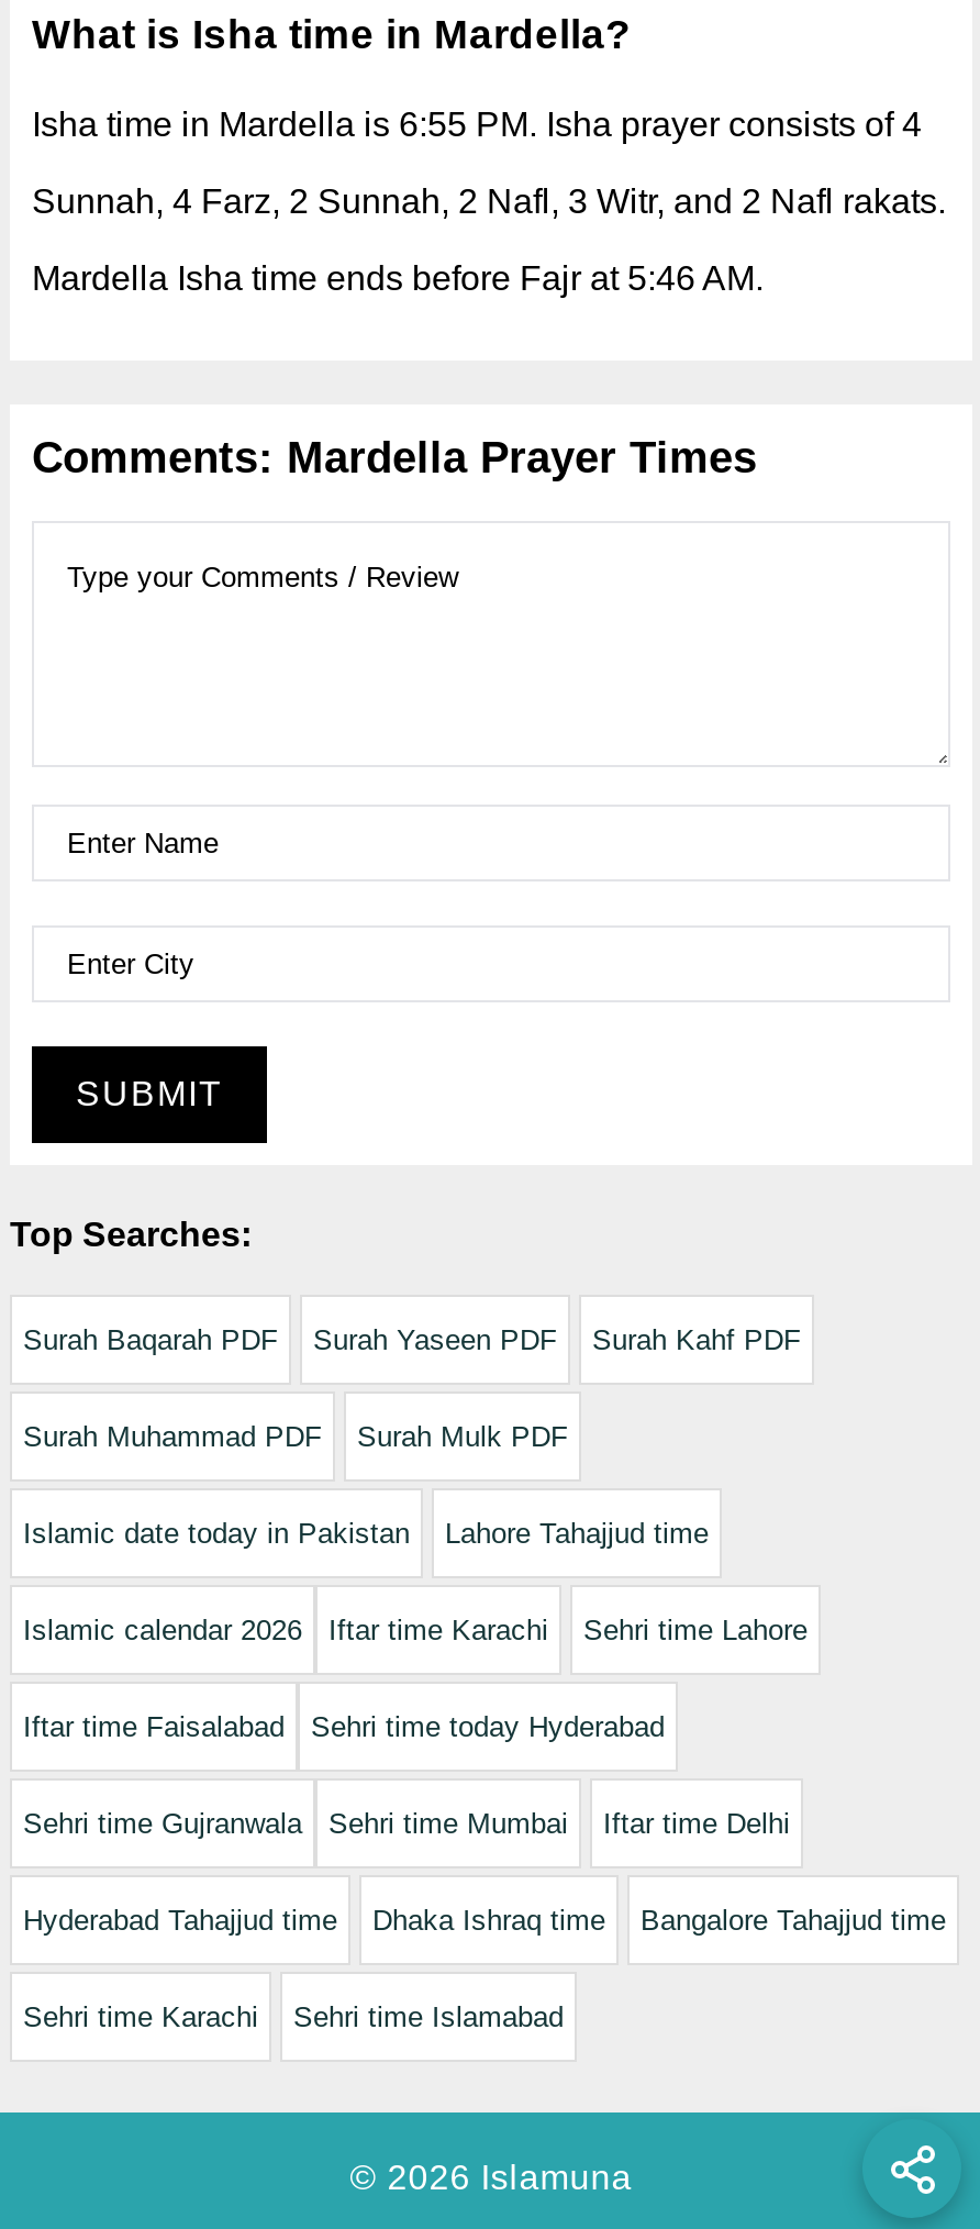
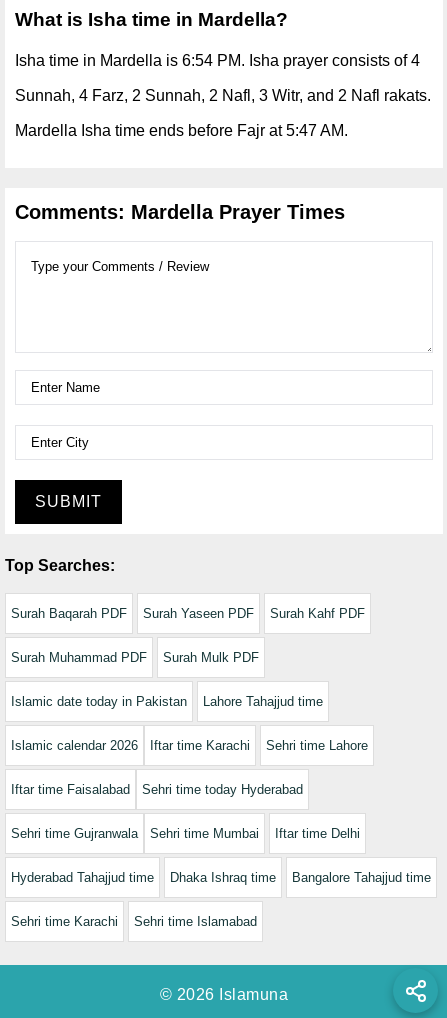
- Isha time in Mardella is 6:55 PM. Isha prayer consists of 4
+ Isha time in Mardella is 6:54 PM. Isha prayer consists of 4

- Mardella Isha time ends before Fajr at 5:46 AM.
+ Mardella Isha time ends before Fajr at 5:47 AM.
